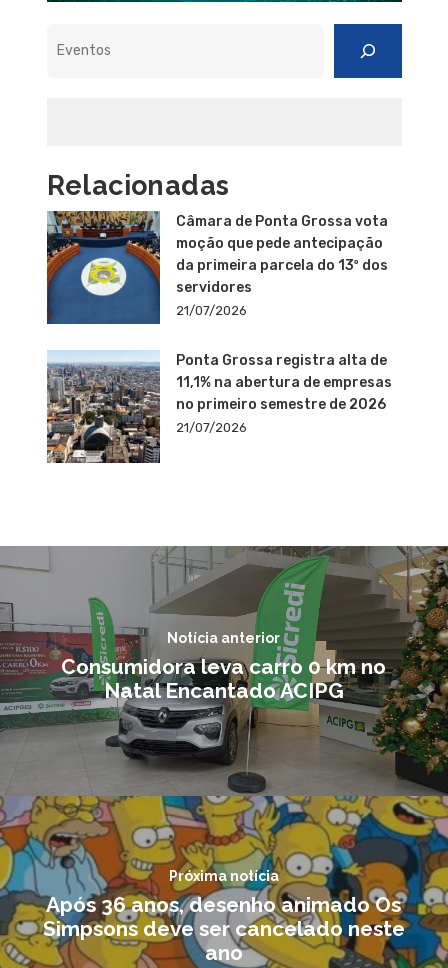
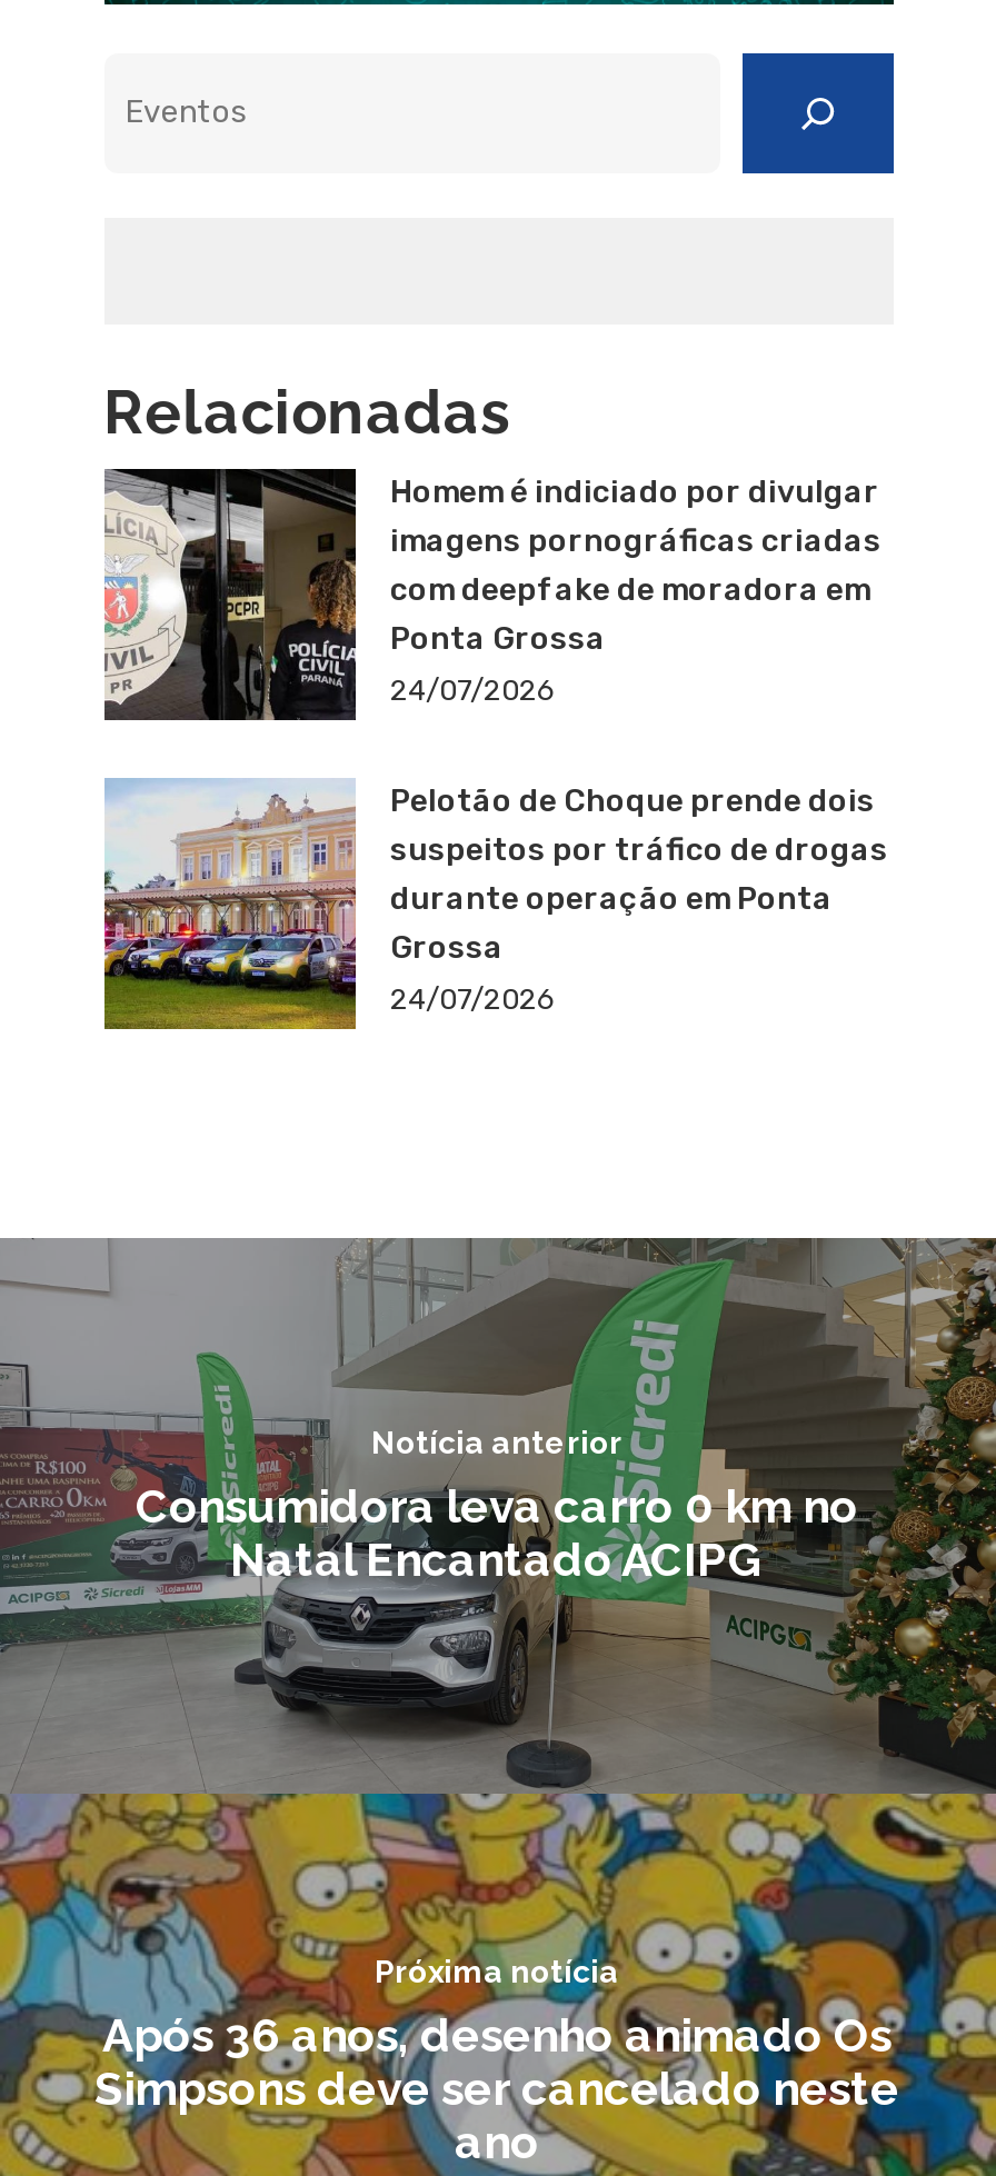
- [image]
- Câmara de Ponta Grossa vota
- moção que pede antecipação
- da primeira parcela do 13º dos
- servidores
- 21/07/2026
+ [image]
+ Homem é indiciado por divulgar
+ imagens pornográficas criadas
+ com deepfake de moradora em
+ Ponta Grossa
+ 24/07/2026

- [image]
- Ponta Grossa registra alta de
- 11,1% na abertura de empresas
- no primeiro semestre de 2026
- 21/07/2026
+ [image]
+ Pelotão de Choque prende dois
+ suspeitos por tráfico de drogas
+ durante operação em Ponta
+ Grossa
+ 24/07/2026
